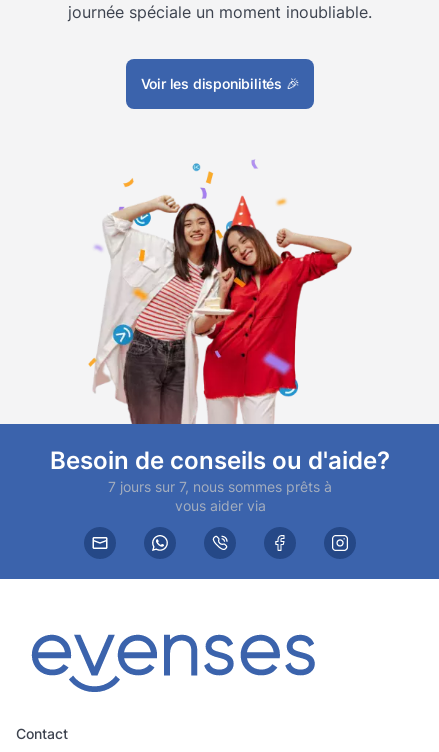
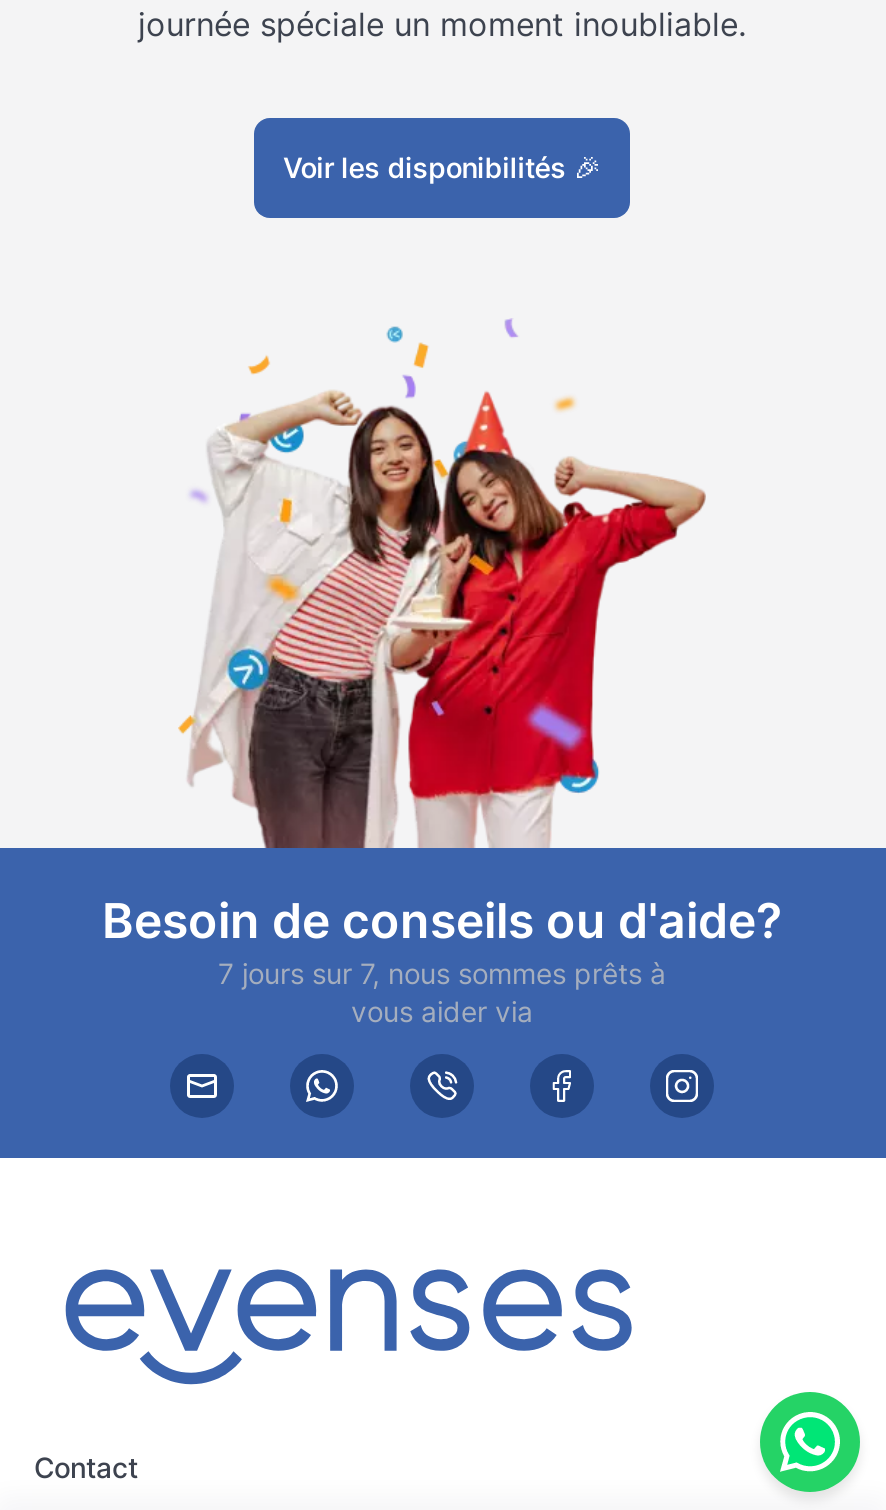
+ [image]
